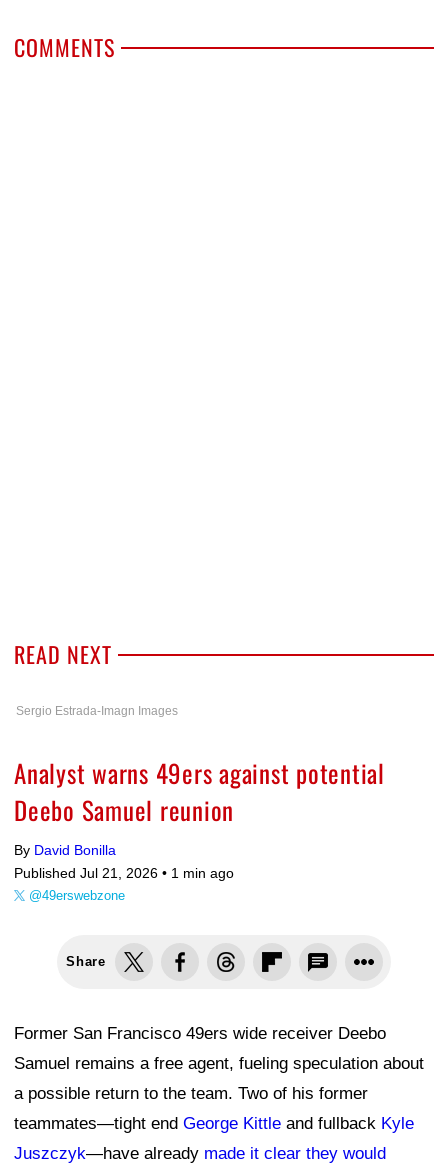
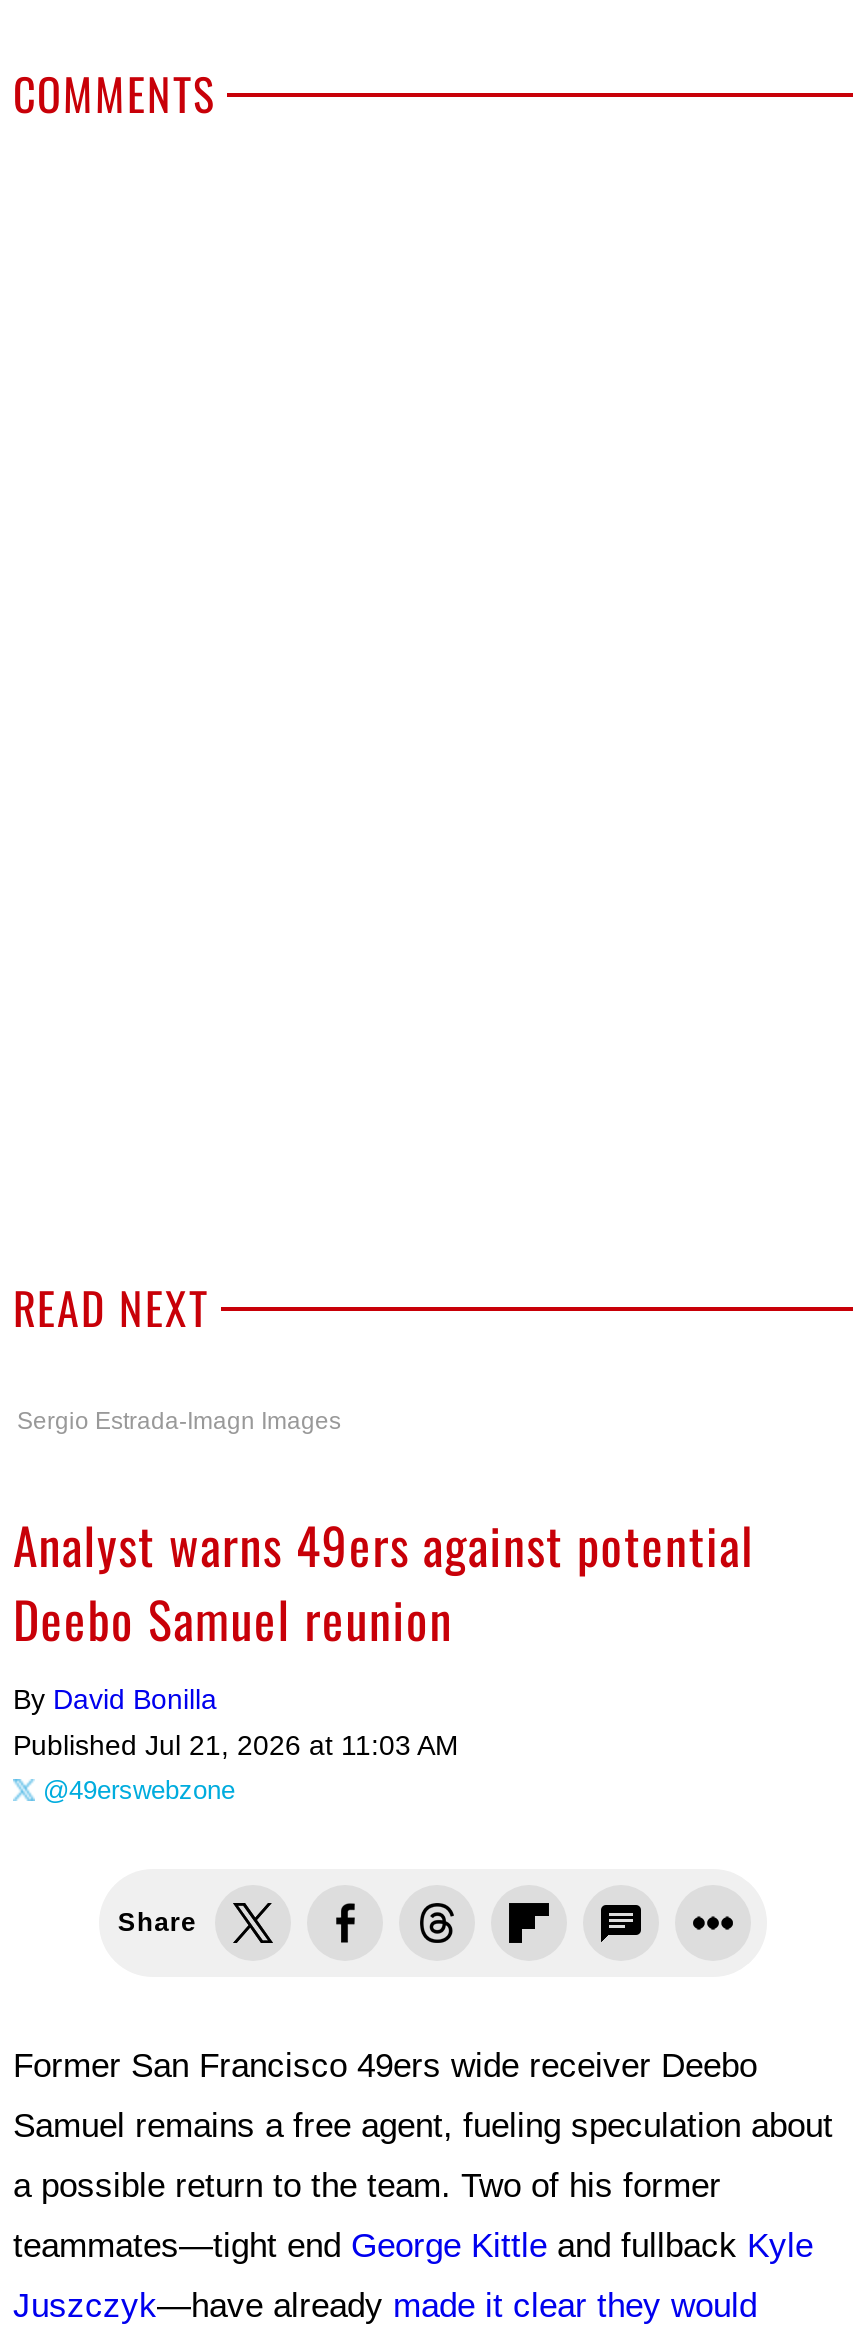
- Published Jul 21, 2026 • 1 min ago
+ Published Jul 21, 2026 at 11:03 AM
